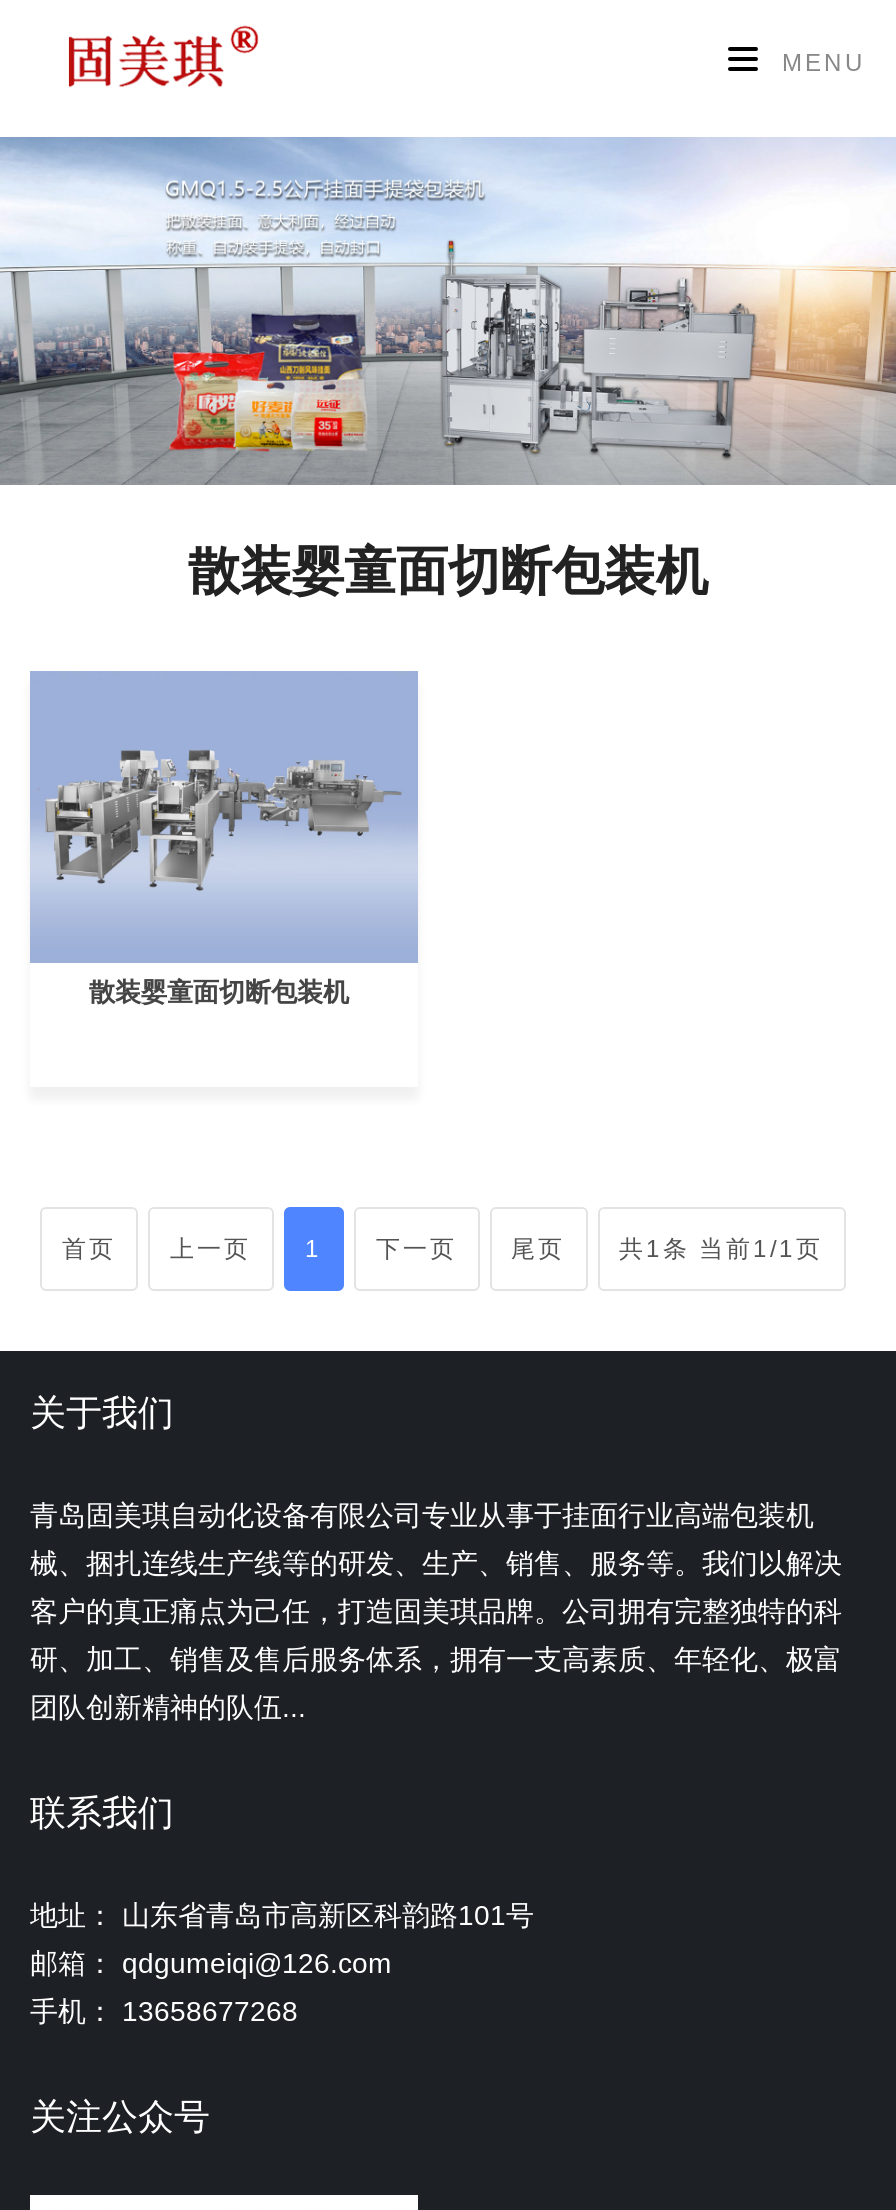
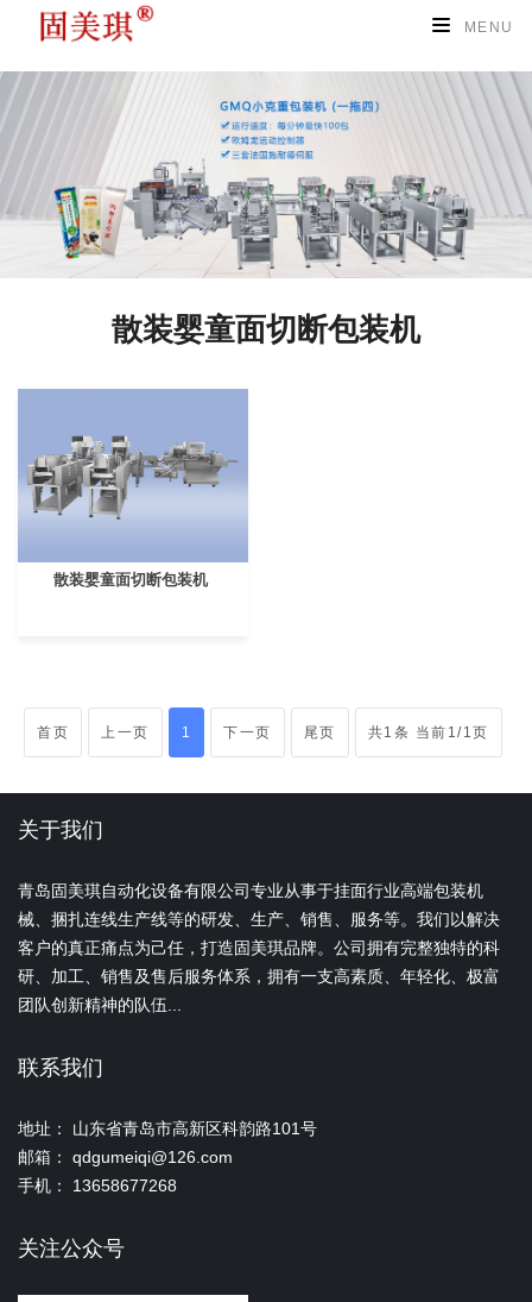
- [image]
+ [image]
